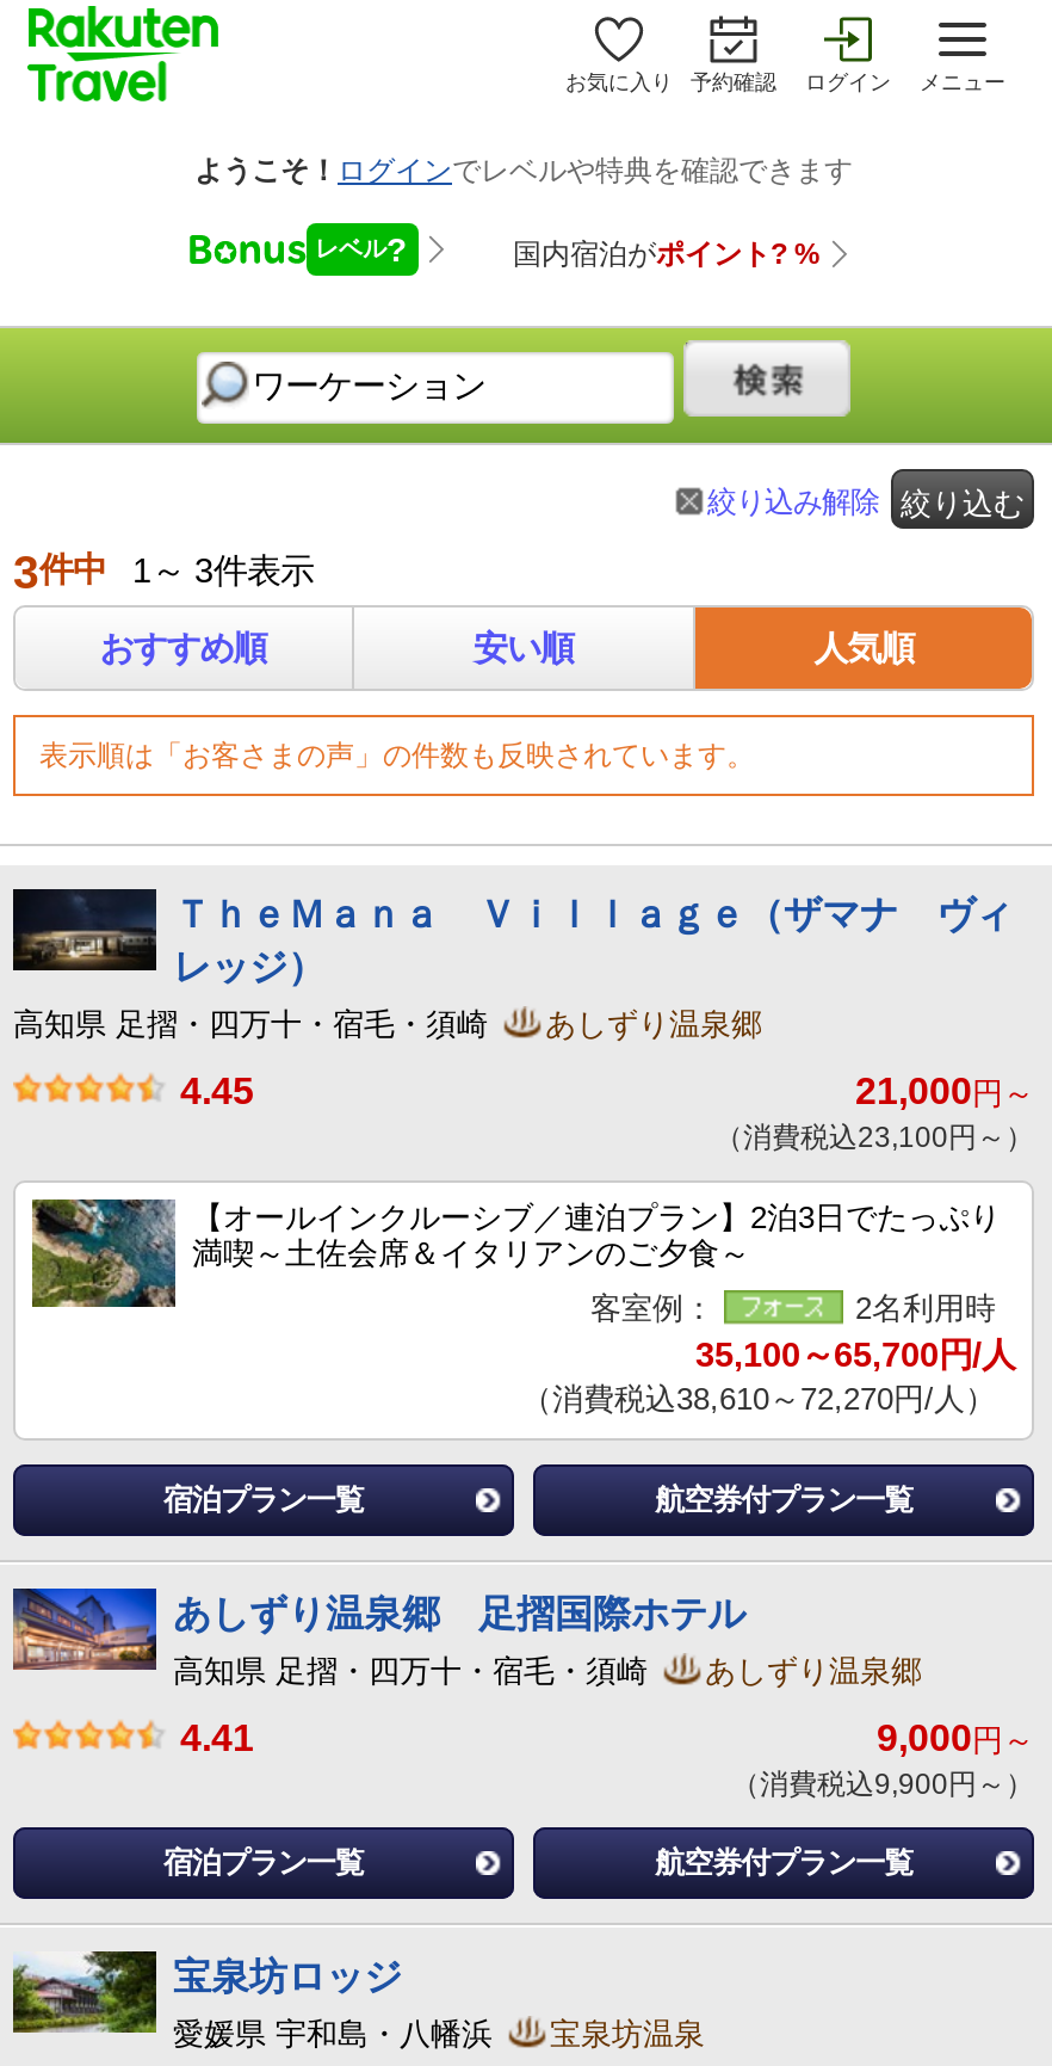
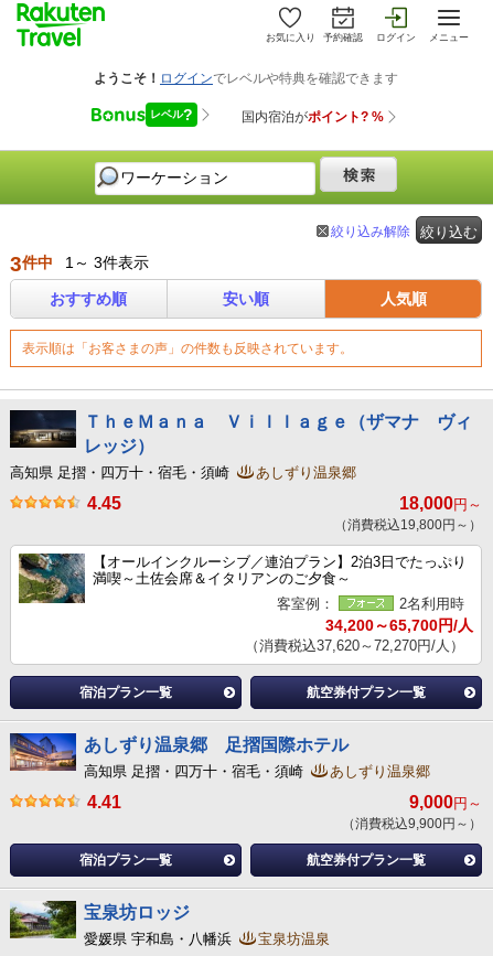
- 21,000円～
+ 18,000円～

- （消費税込23,100円～）
+ （消費税込19,800円～）

- 35,100～65,700円/人
+ 34,200～65,700円/人

- （消費税込38,610～72,270円/人）
+ （消費税込37,620～72,270円/人）
